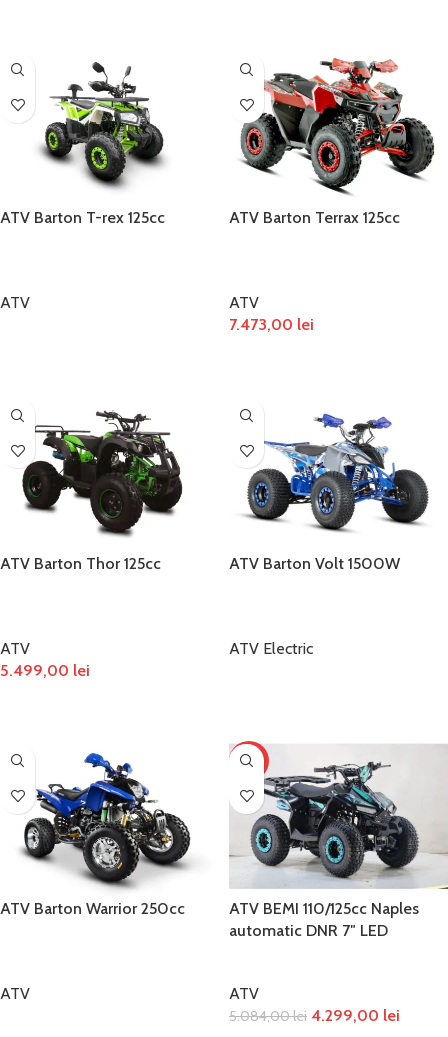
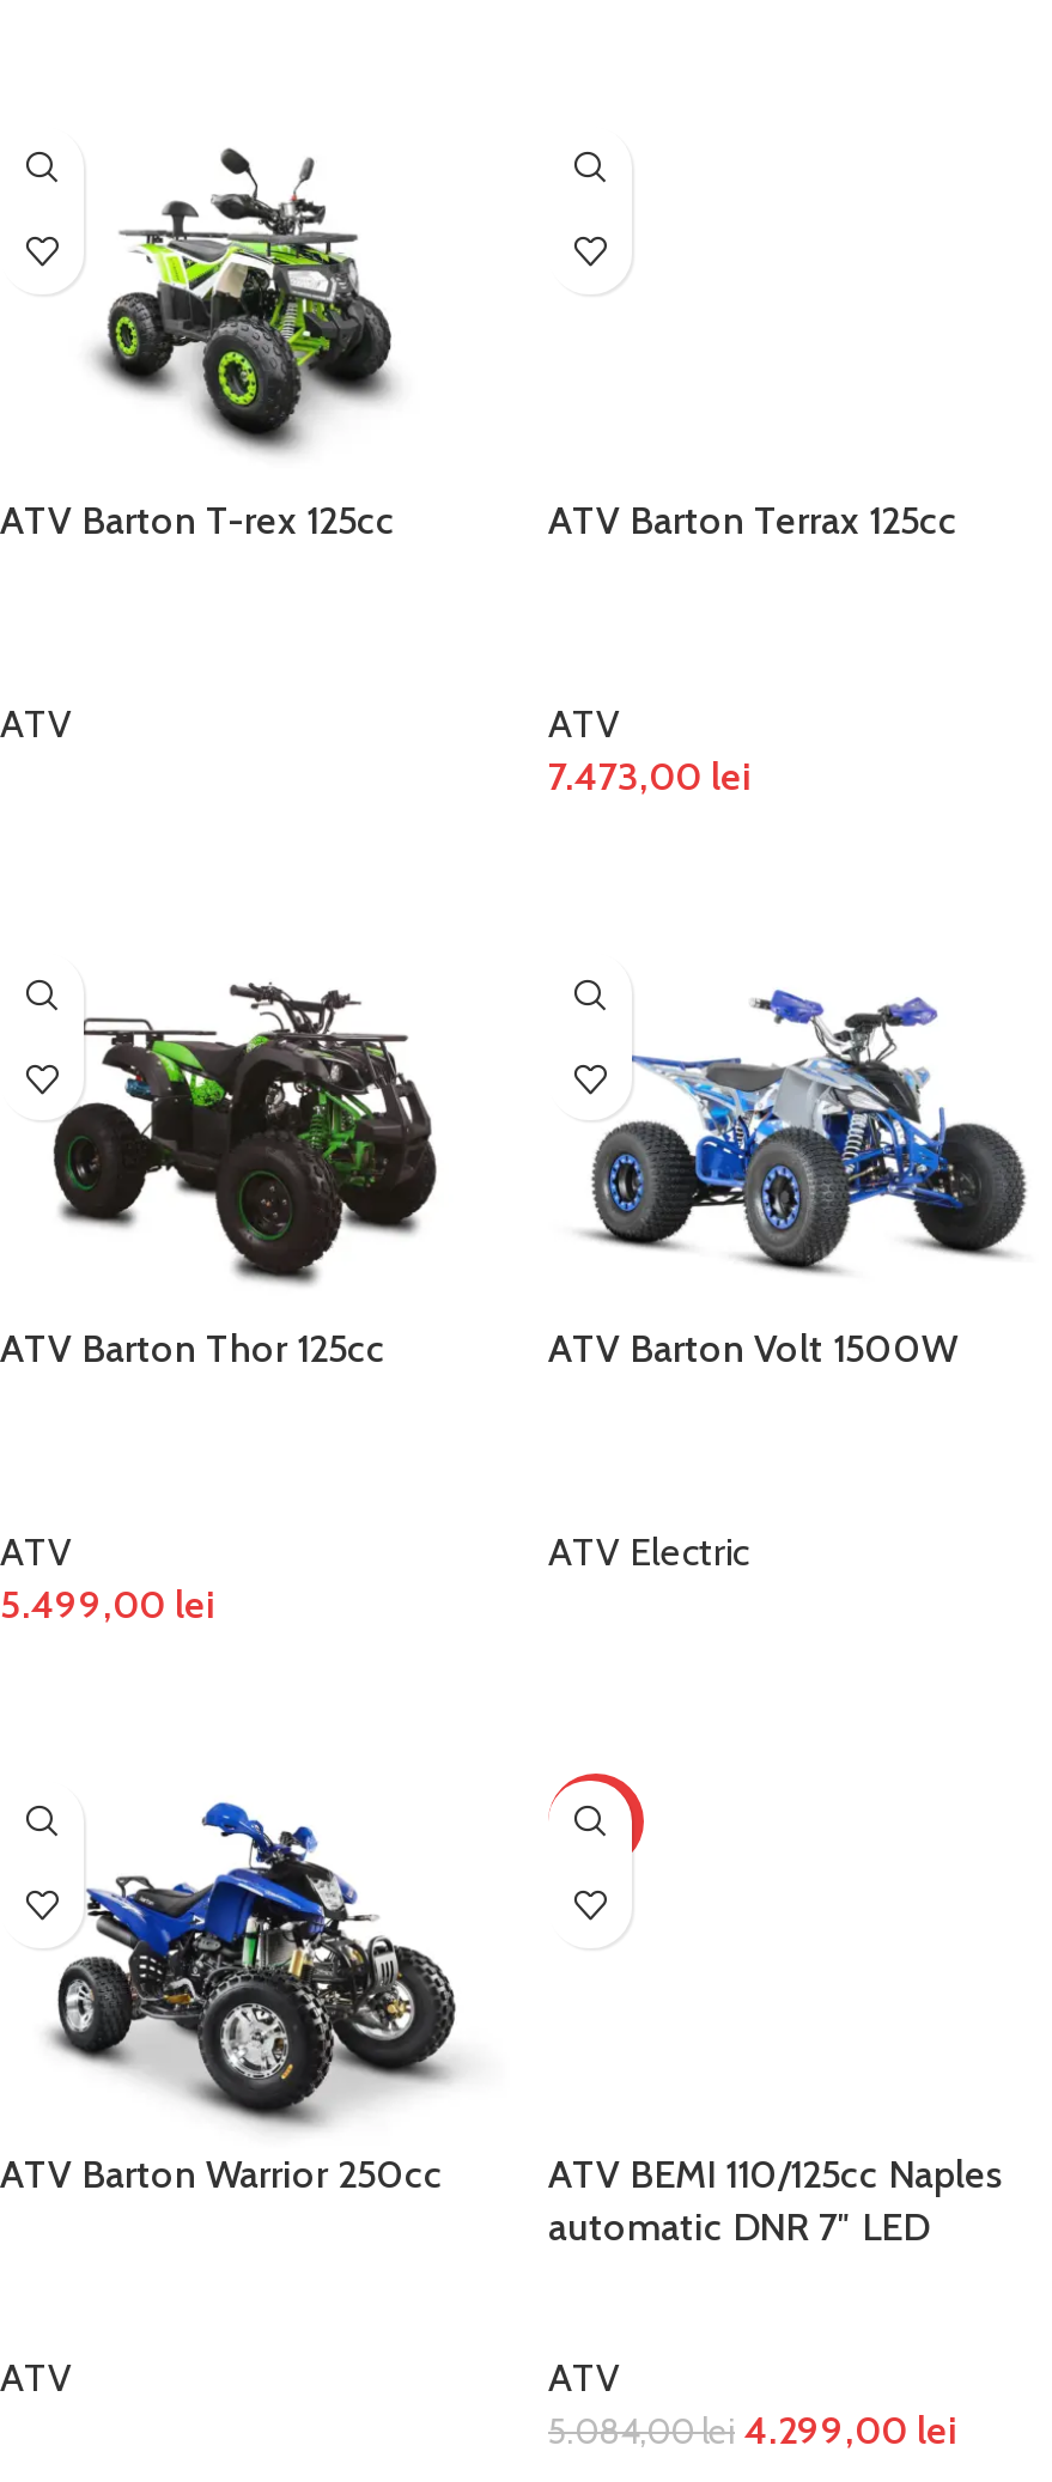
- [image]

- [image]
